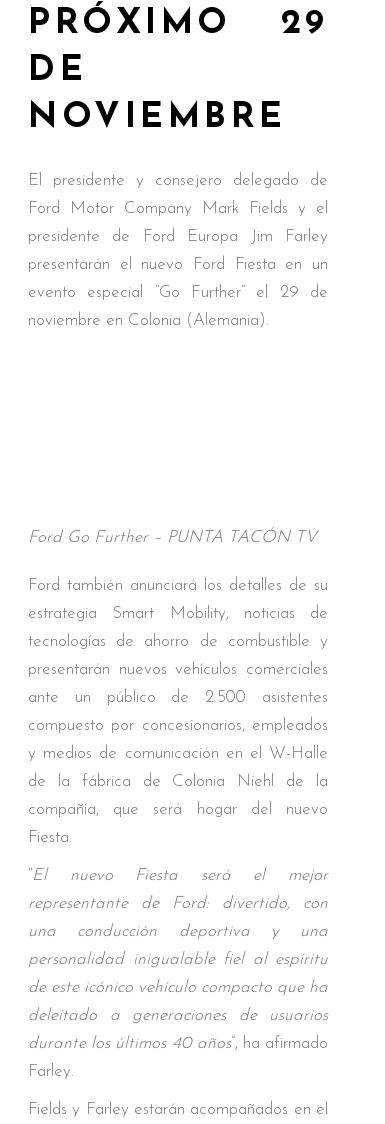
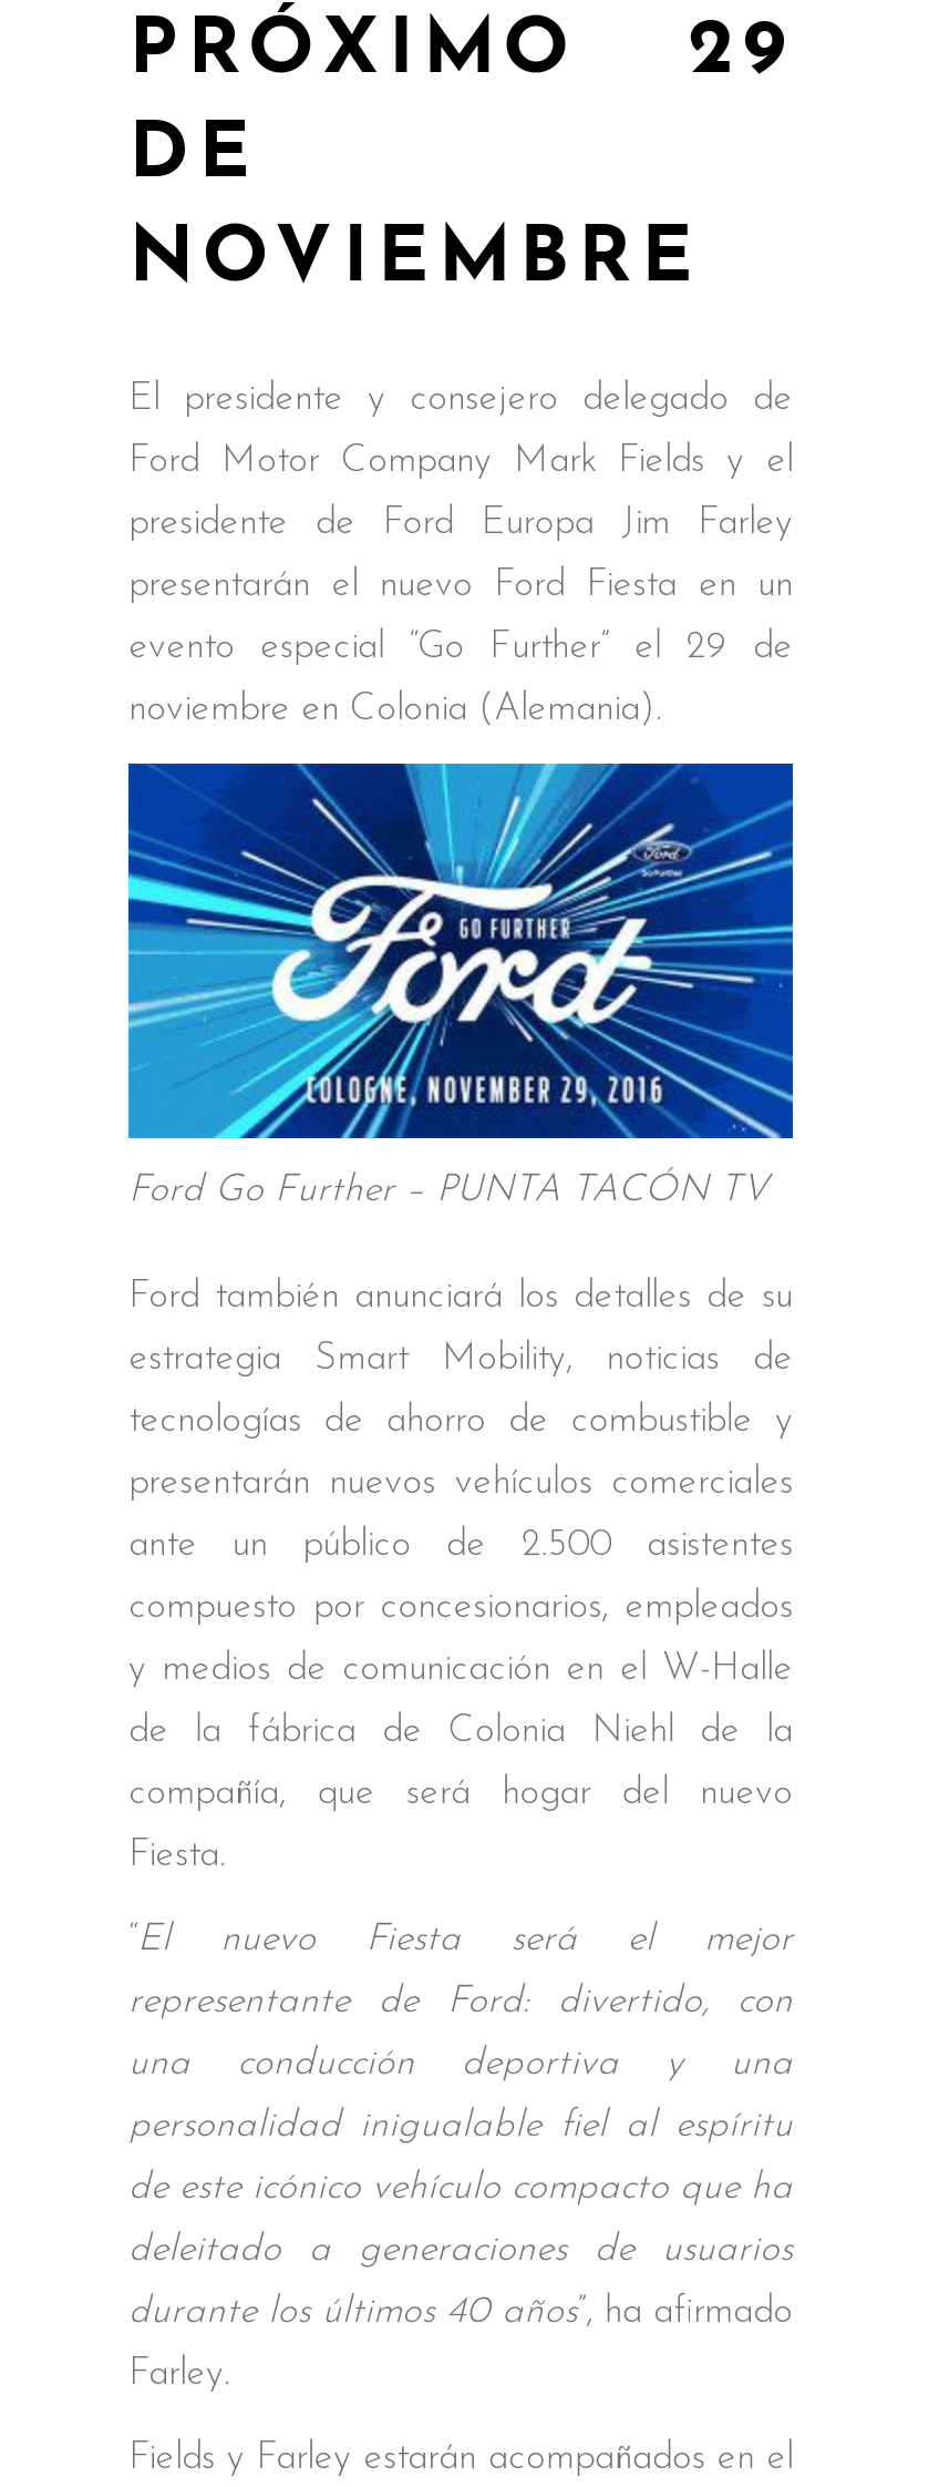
+ [image]
